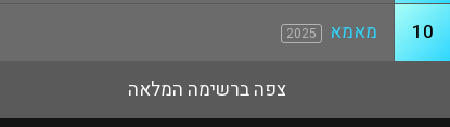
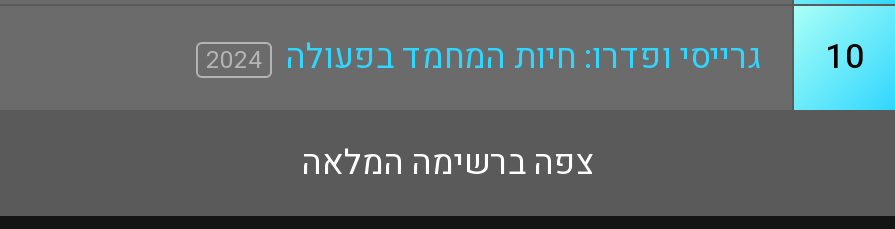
- מאמא
- 2025
+ גרייסי ופדרו: חיות המחמד בפעולה
+ 2024
